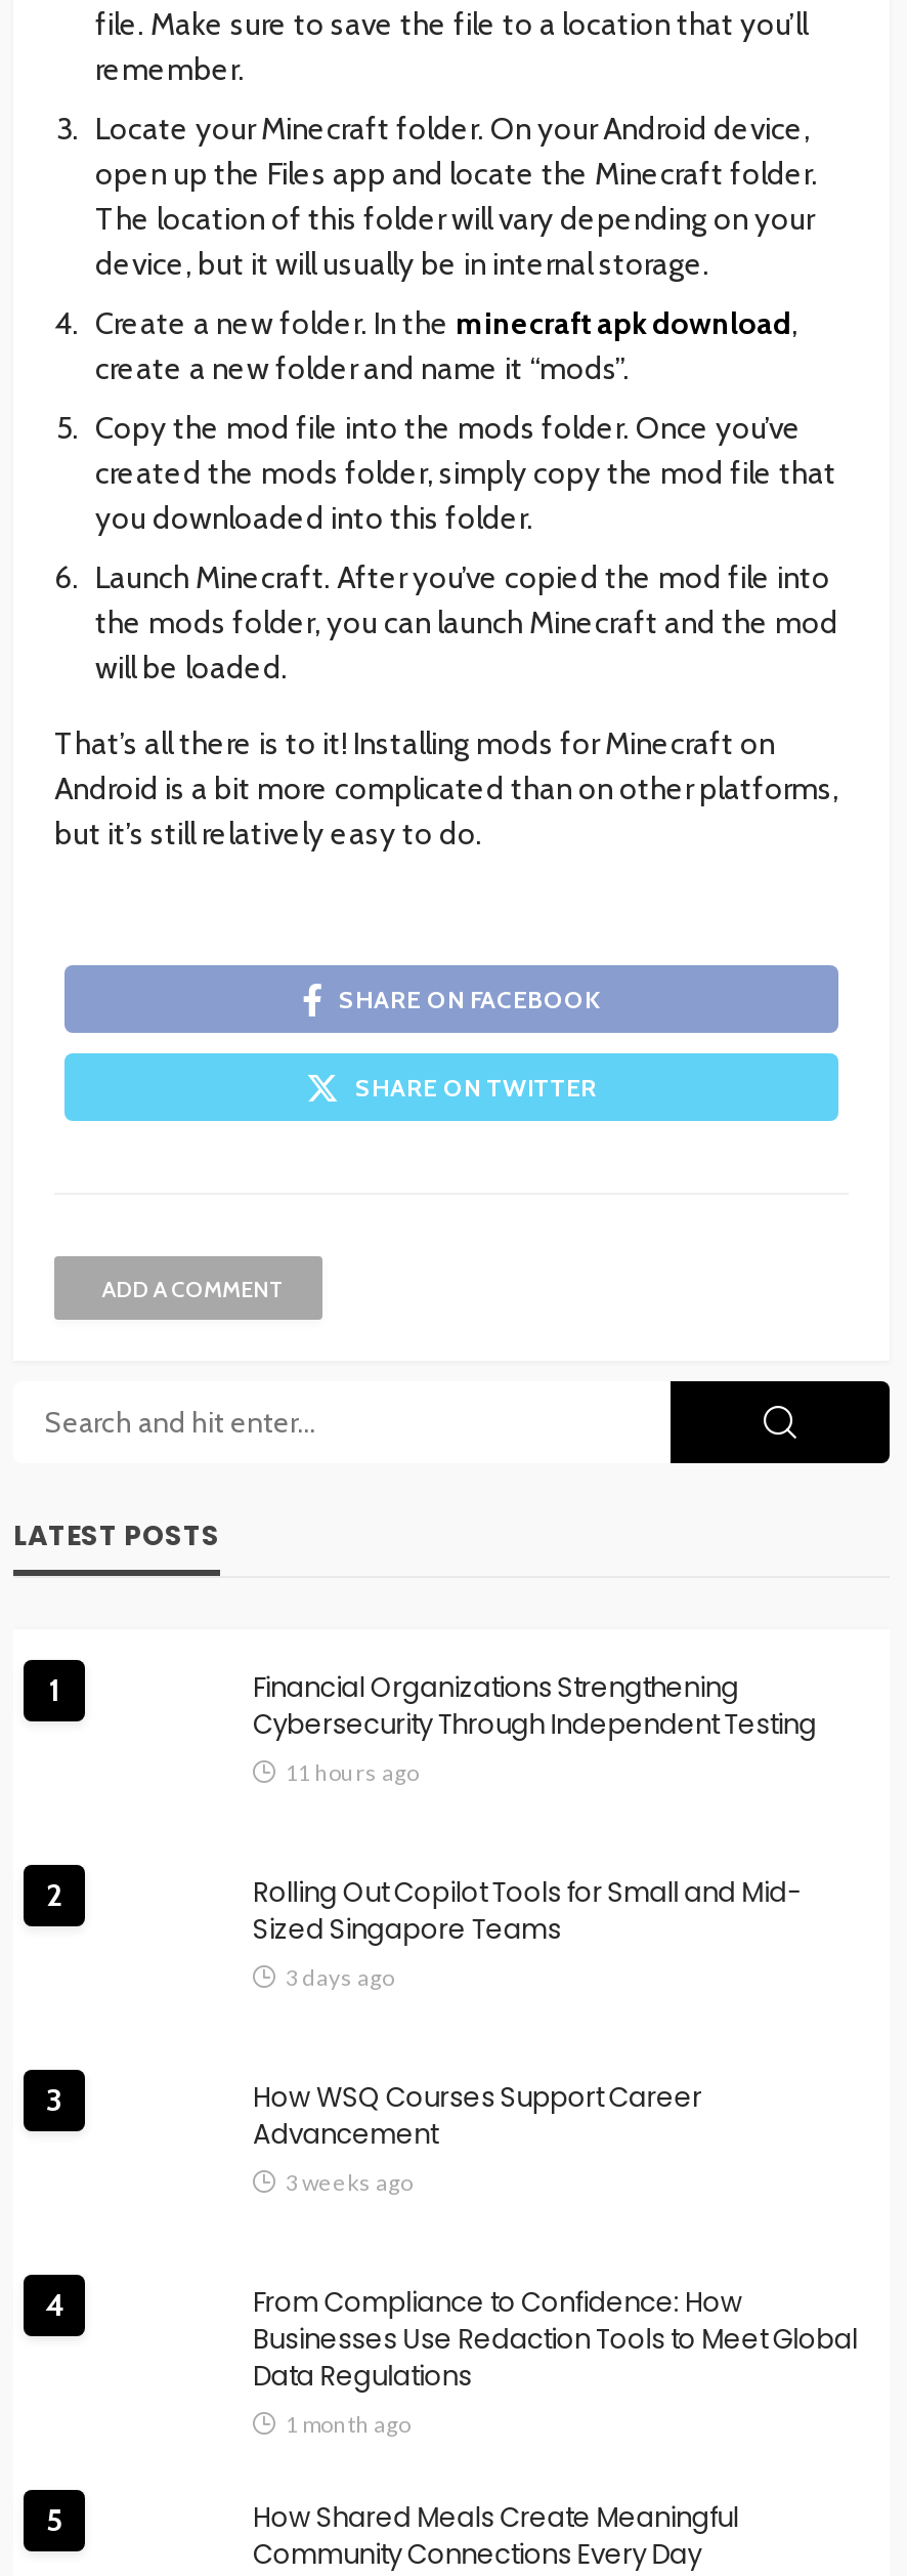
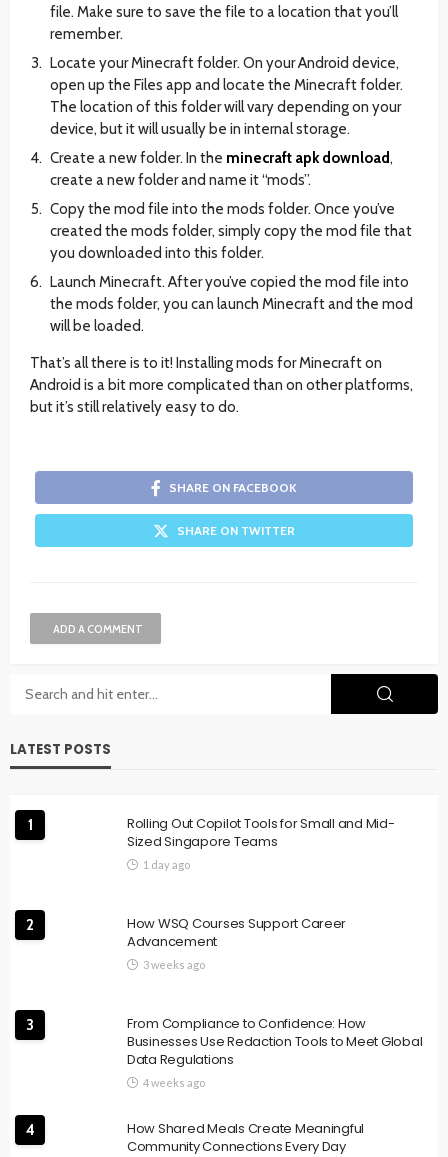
- Financial Organizations Strengthening
- Cybersecurity Through Independent Testing
- 11 hours ago
- 2

- 3 days ago
+ 1 day ago

- 3
+ 2

- 4
+ 3

- 1 month ago
+ 4 weeks ago

- 5
+ 4
